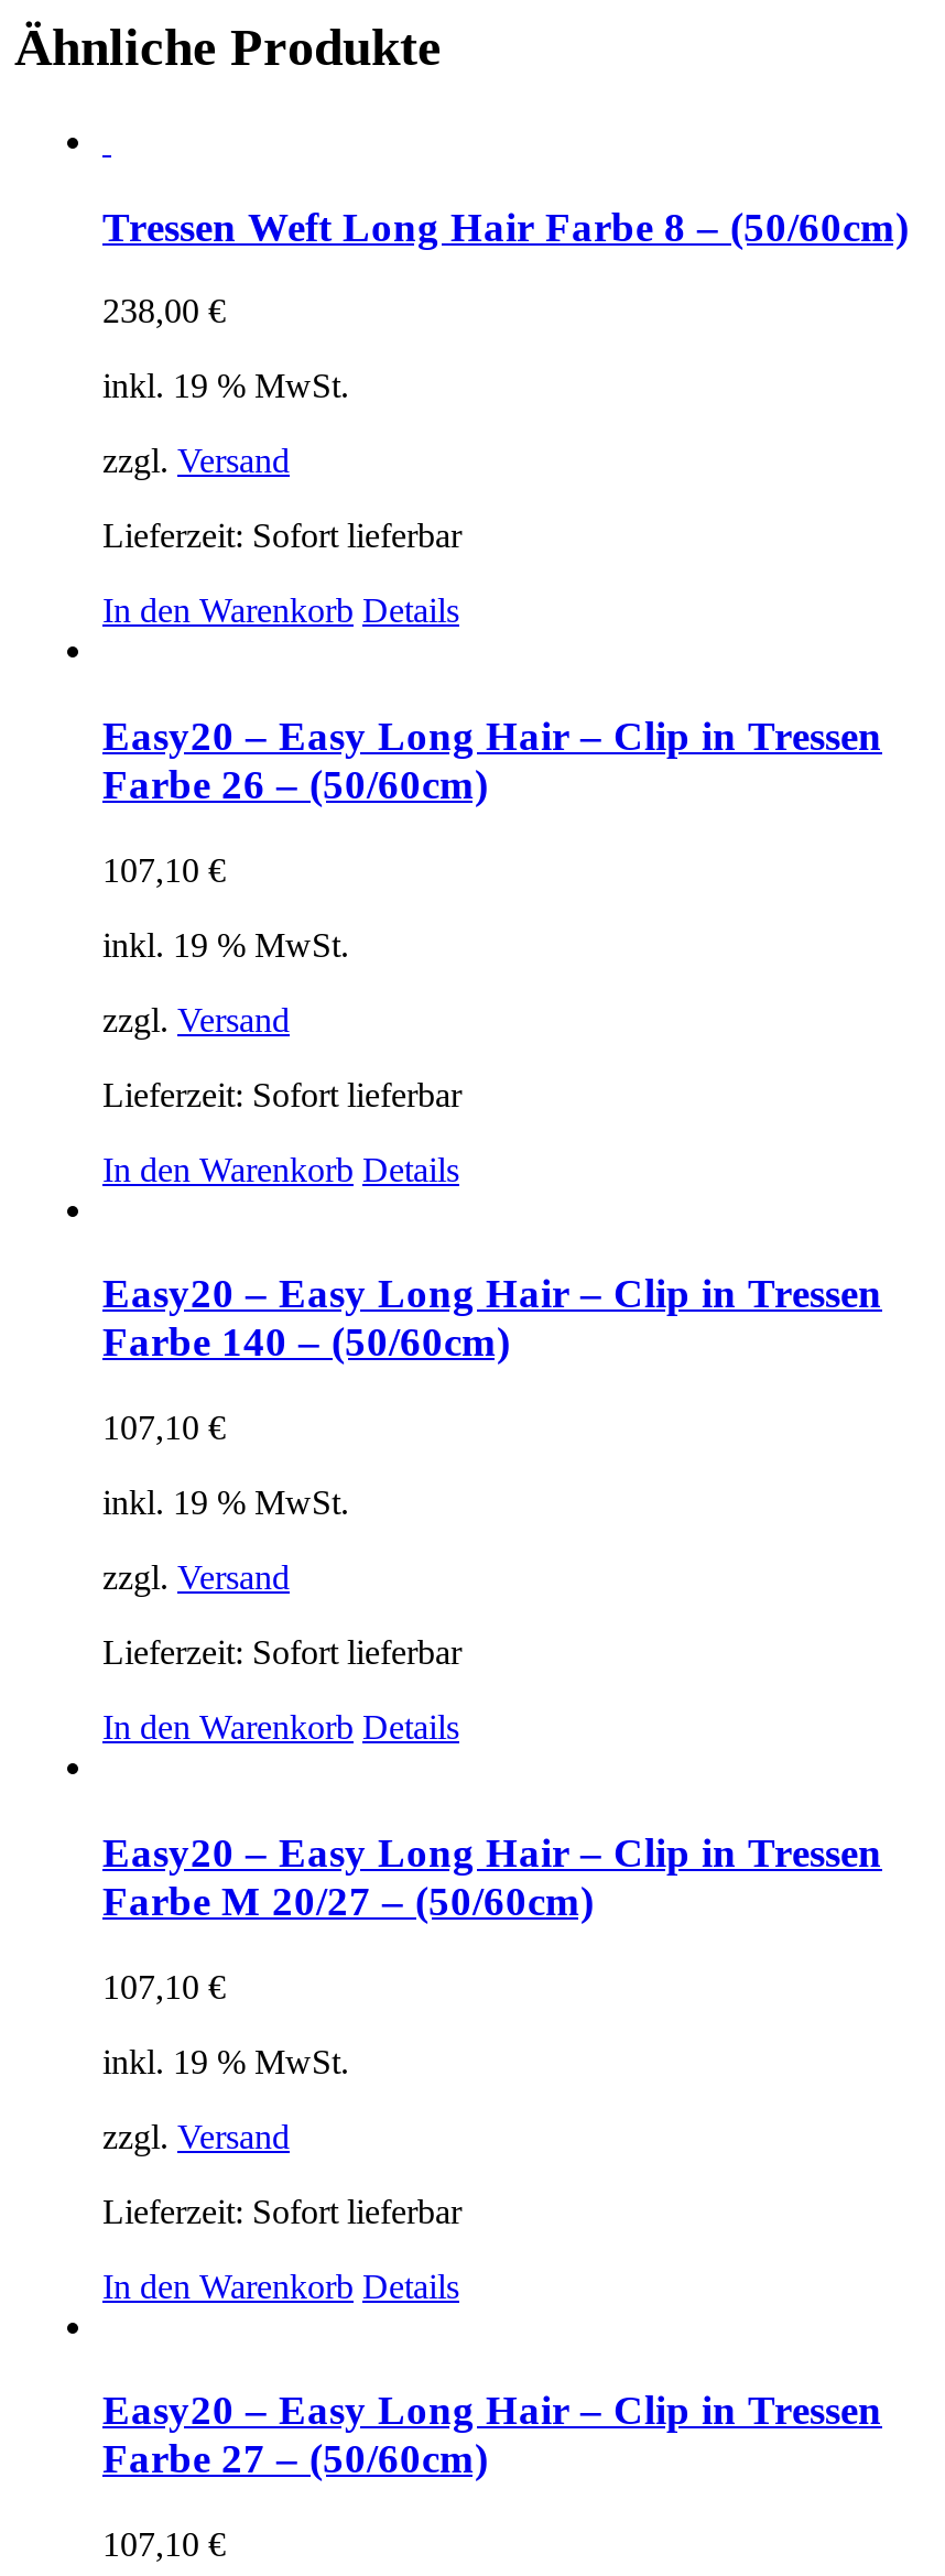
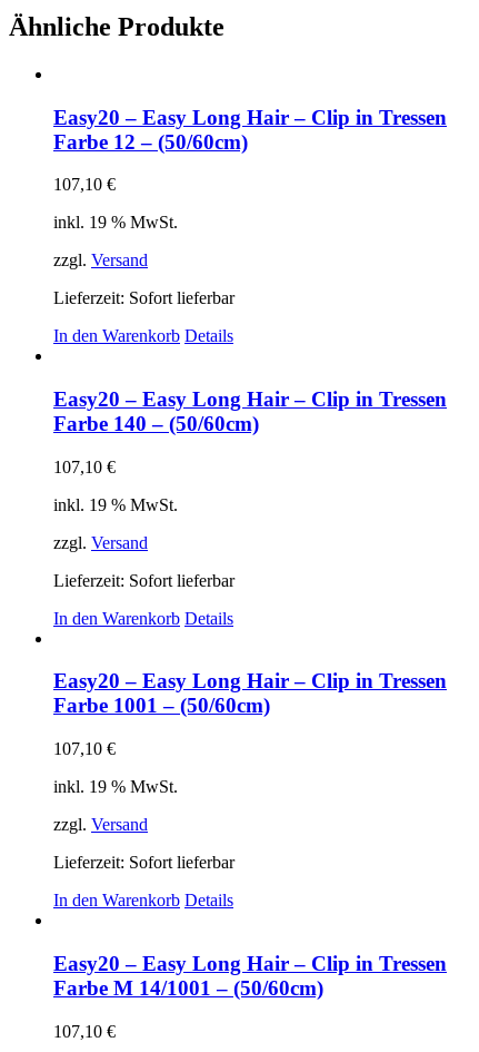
- Tressen Weft Long Hair Farbe 8 – (50/60cm)
- 238,00 €
- inkl. 19 % MwSt.
- zzgl. Versand
- Lieferzeit: Sofort lieferbar
- In den Warenkorb Details

- Farbe 26 – (50/60cm)
+ Farbe 12 – (50/60cm)

- Farbe M 20/27 – (50/60cm)
+ Farbe 1001 – (50/60cm)

- Farbe 27 – (50/60cm)
+ Farbe M 14/1001 – (50/60cm)
